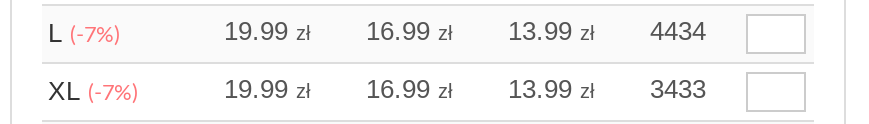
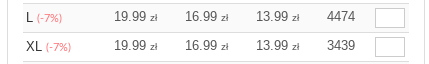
- 19.99 zł 16.99 zł 13.99 zł 4434
+ 19.99 zł 16.99 zł 13.99 zł 4474

- 19.99 zł 16.99 zł 13.99 zł 3433
+ 19.99 zł 16.99 zł 13.99 zł 3439
